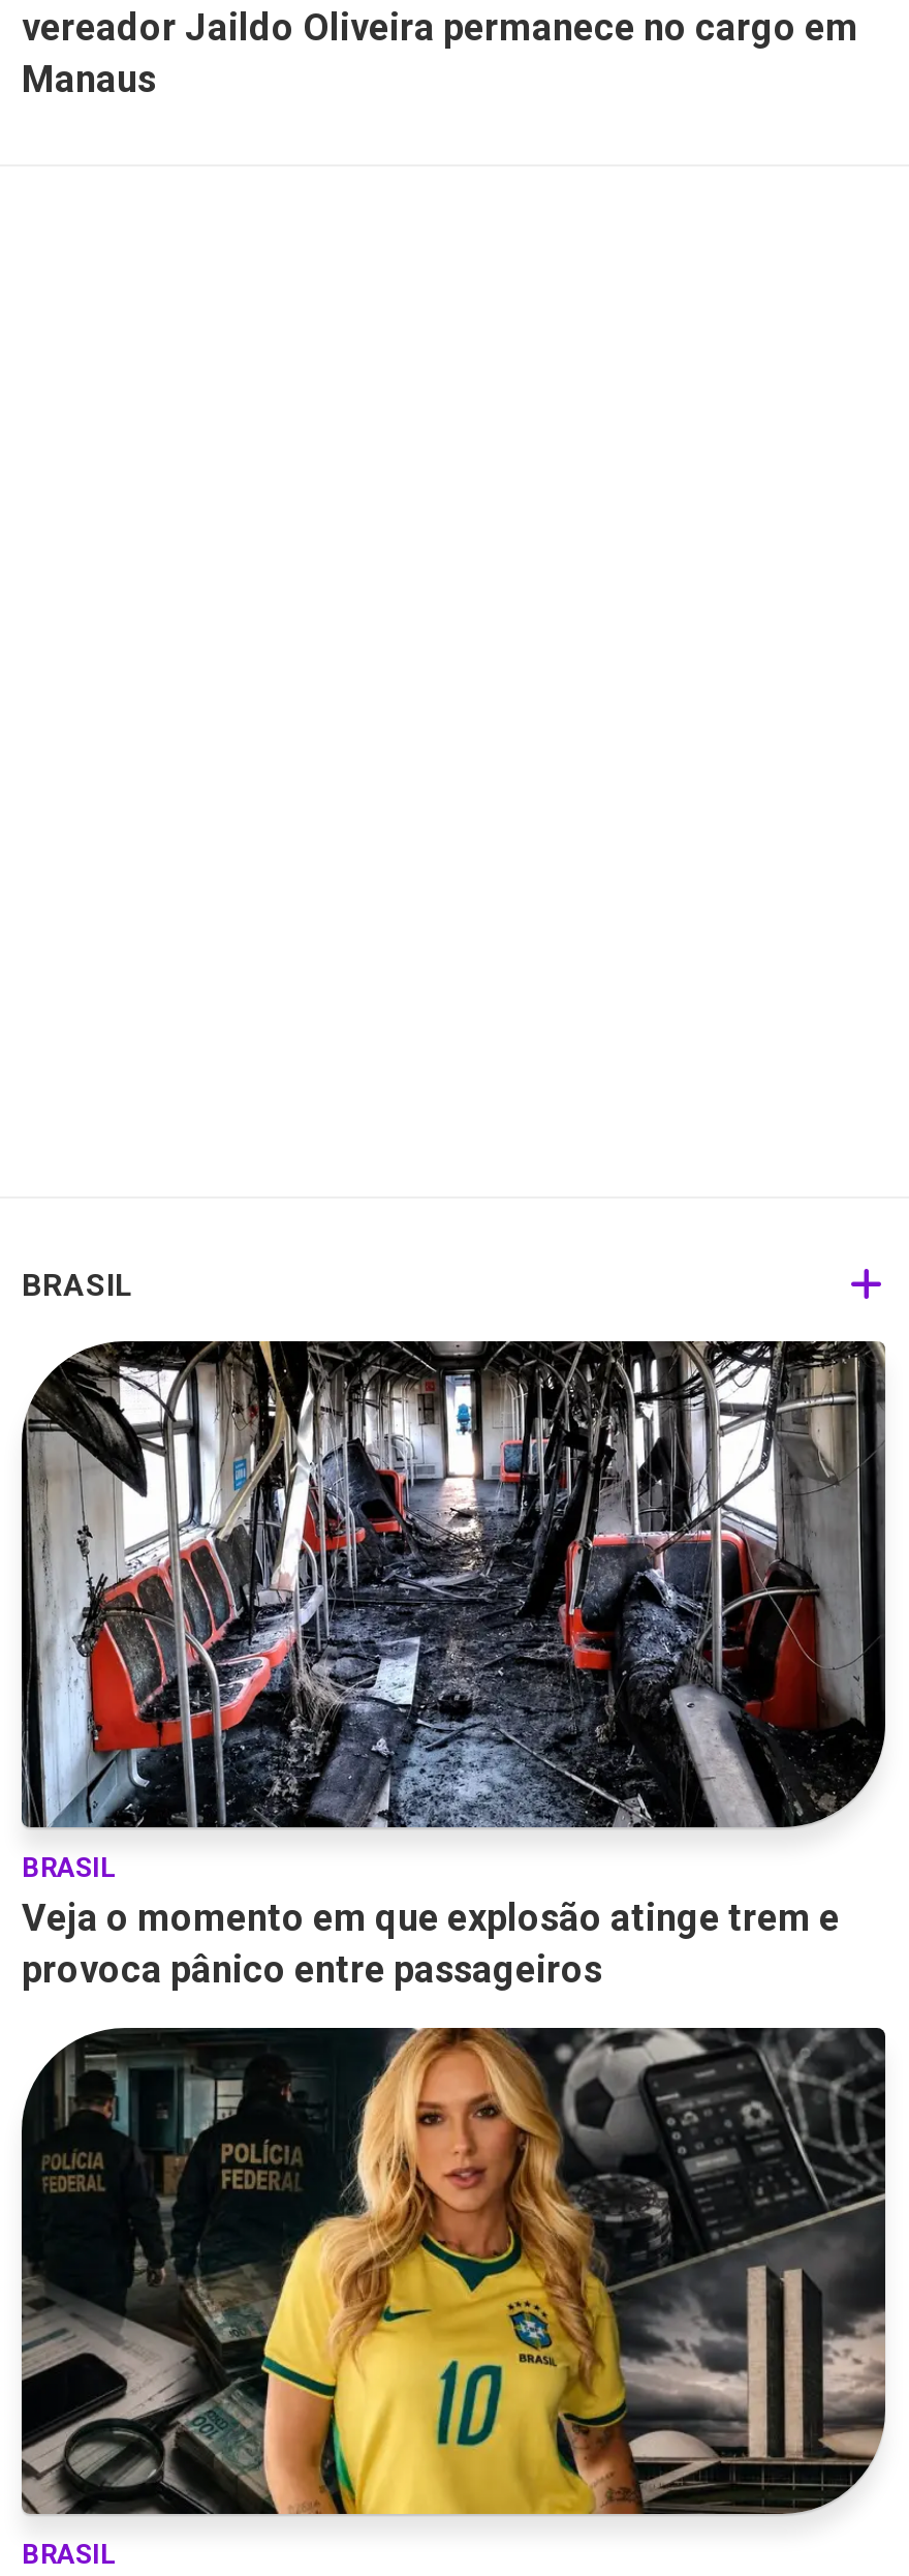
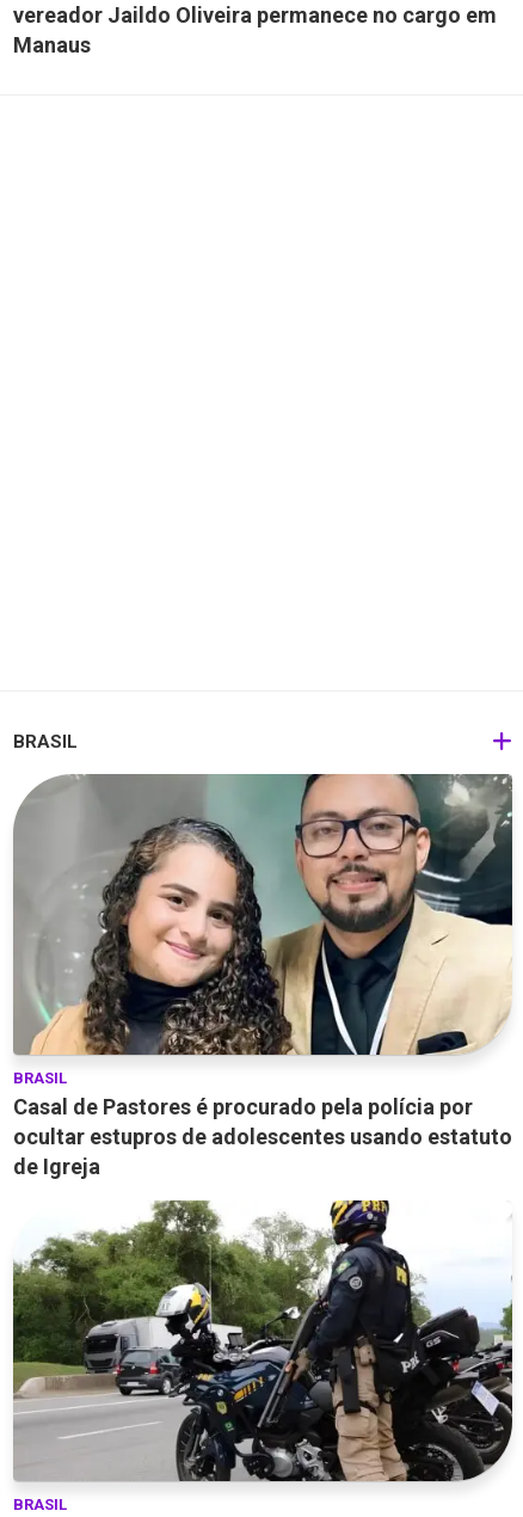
- [image]
- Veja o momento em que explosão atinge trem e
- provoca pânico entre passageiros
+ [image]
+ Casal de Pastores é procurado pela polícia por
+ ocultar estupros de adolescentes usando estatuto
+ de Igreja

- [image]
+ [image]
